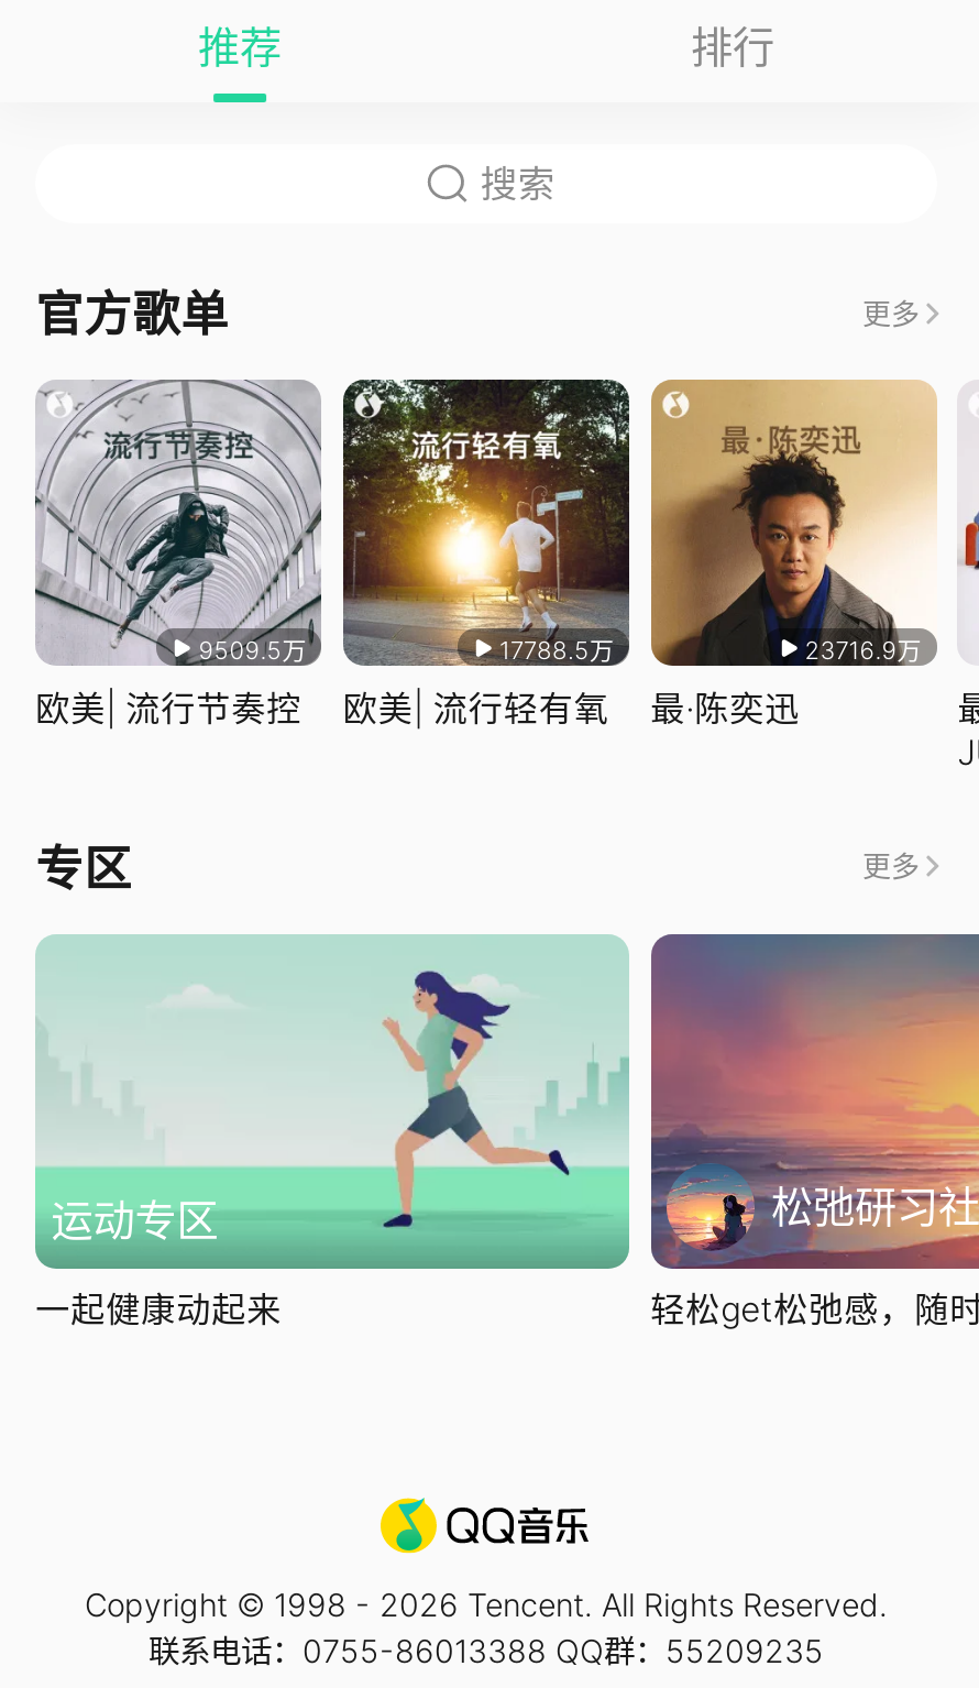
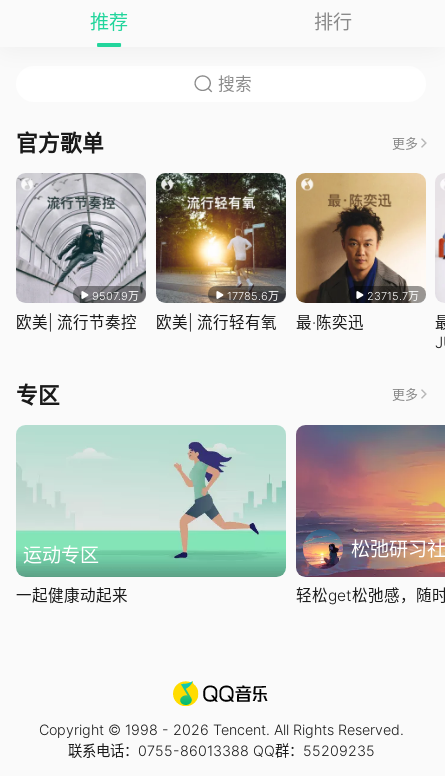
- 9509.5万
+ 9507.9万

- 17788.5万
+ 17785.6万

- 23716.9万
+ 23715.7万
